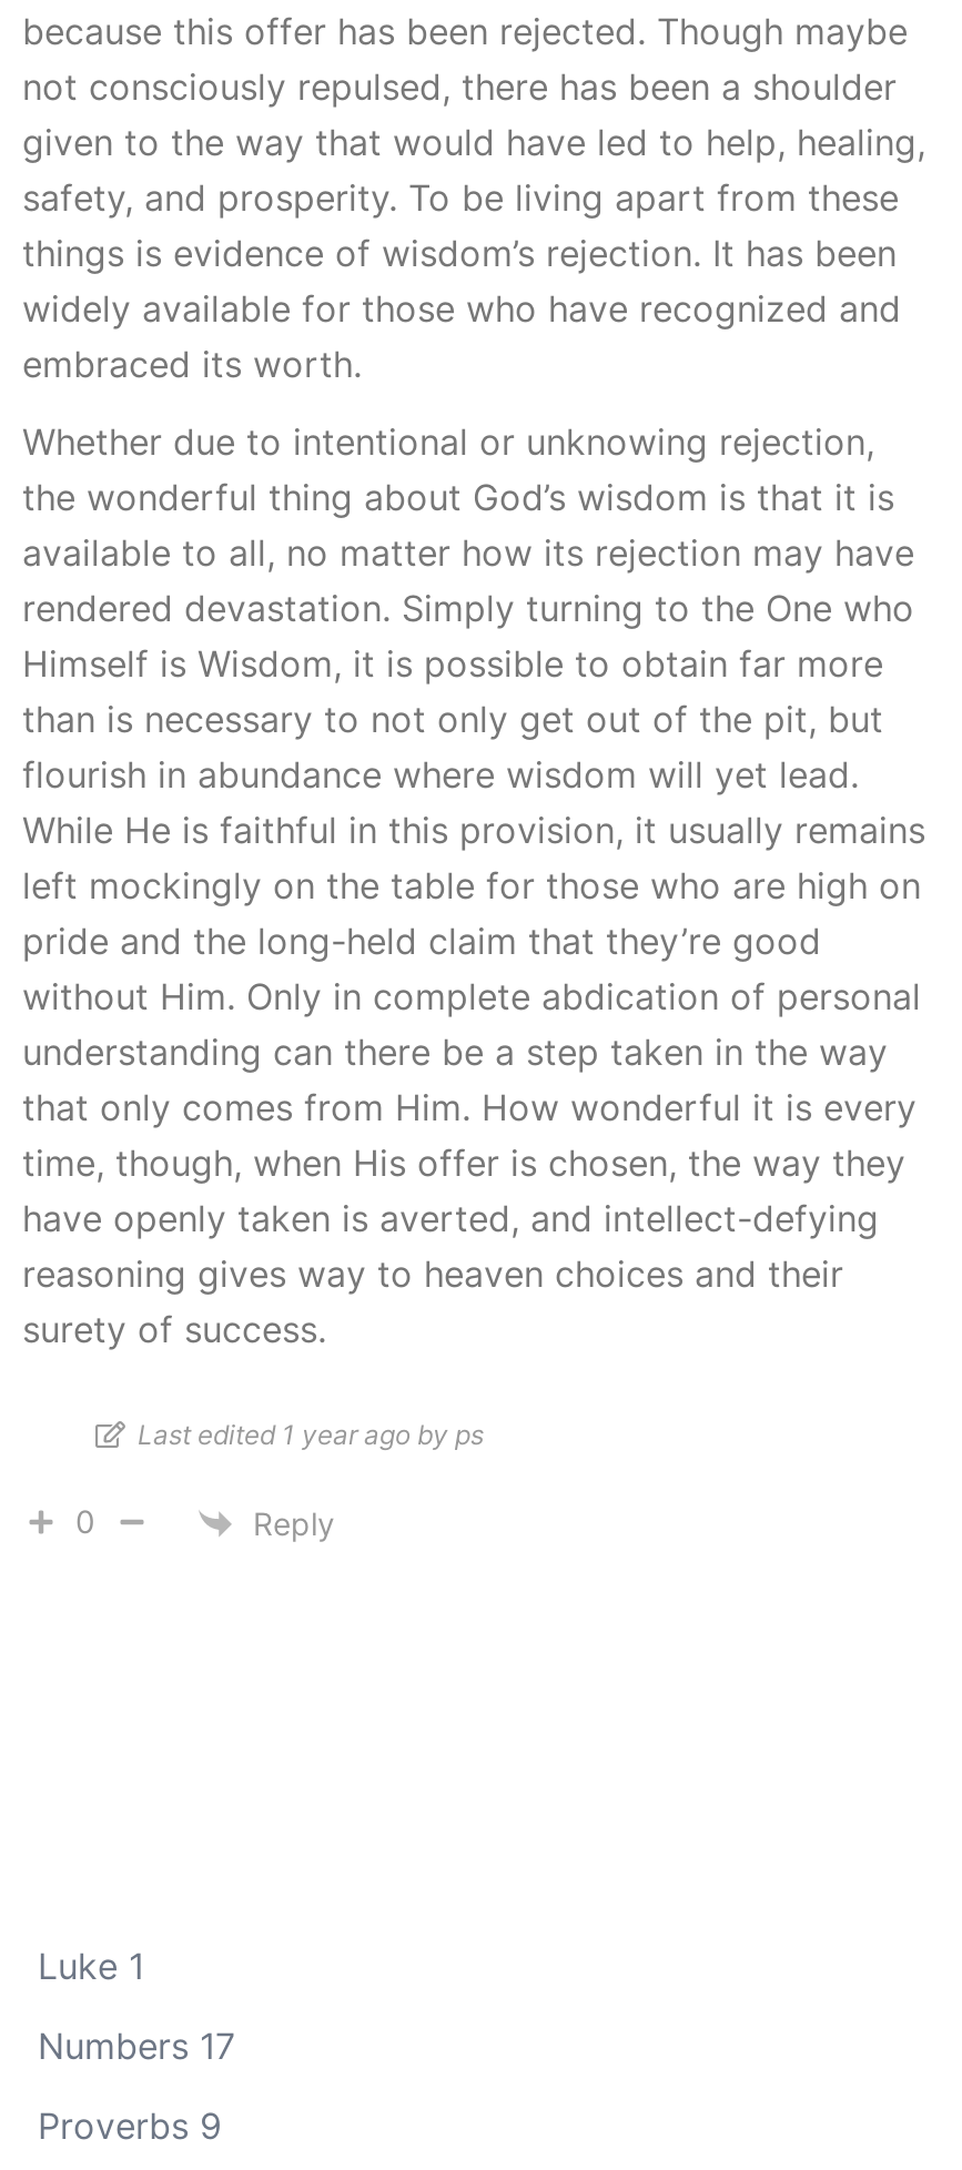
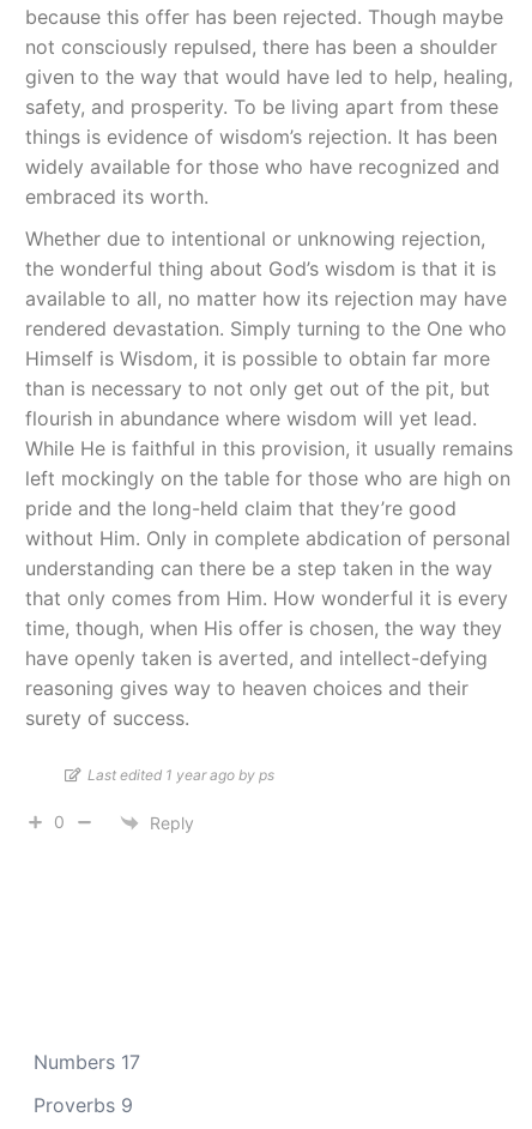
- Luke 1
